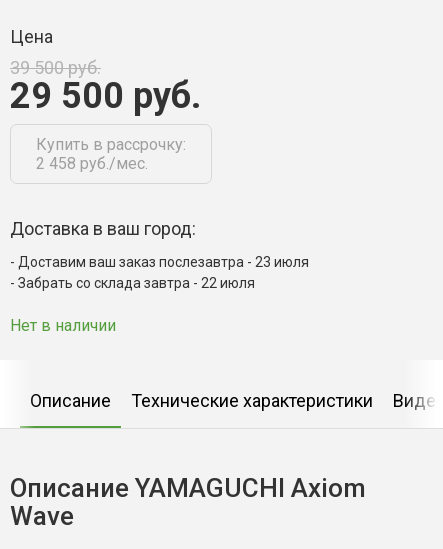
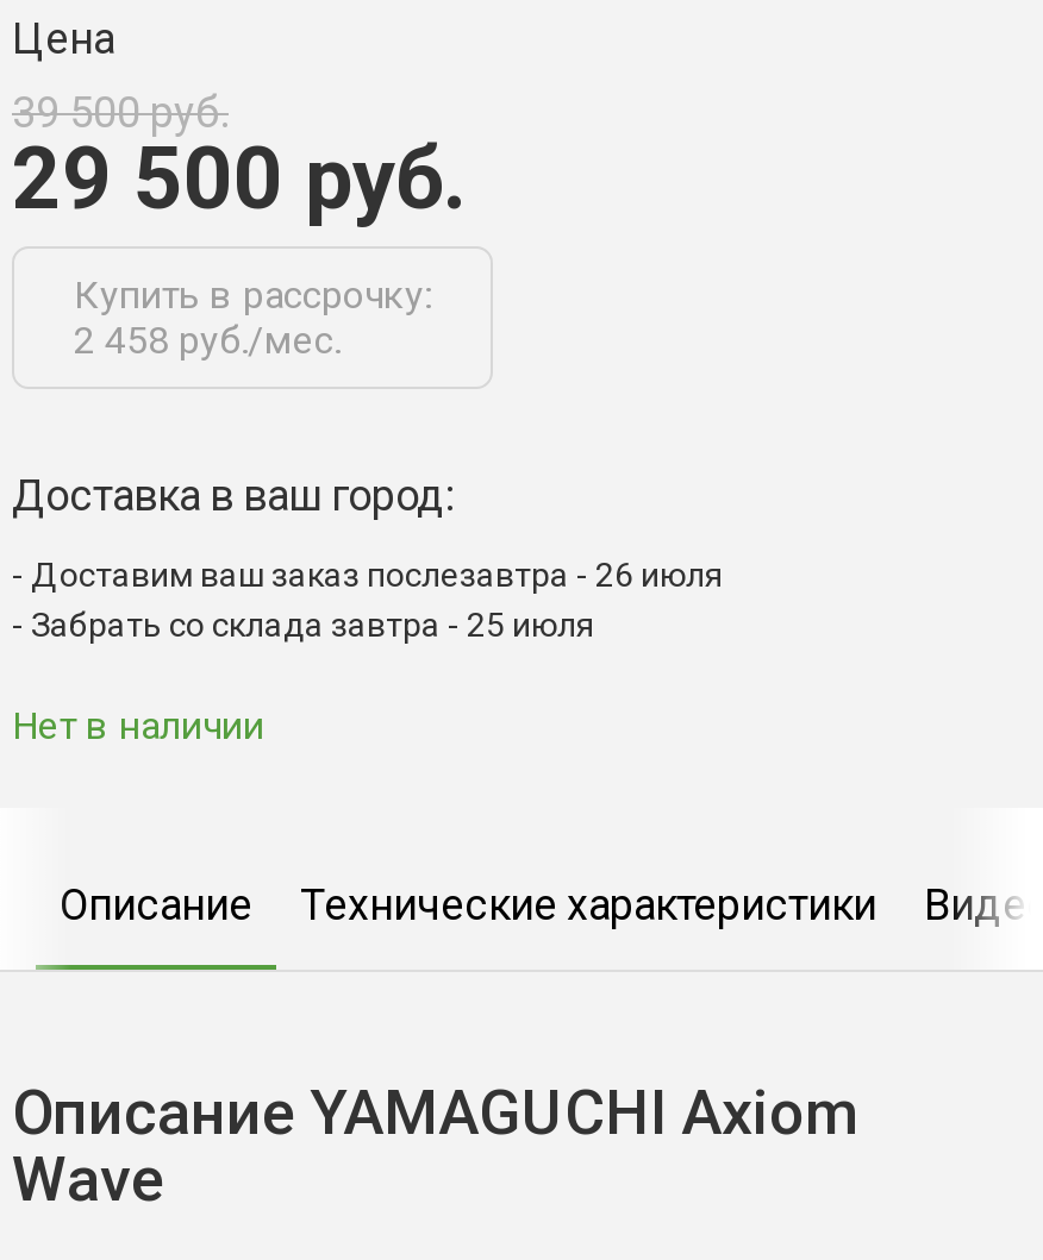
- Доставим ваш заказ послезавтра - 23 июля
+ Доставим ваш заказ послезавтра - 26 июля

- Забрать со склада завтра - 22 июля
+ Забрать со склада завтра - 25 июля
